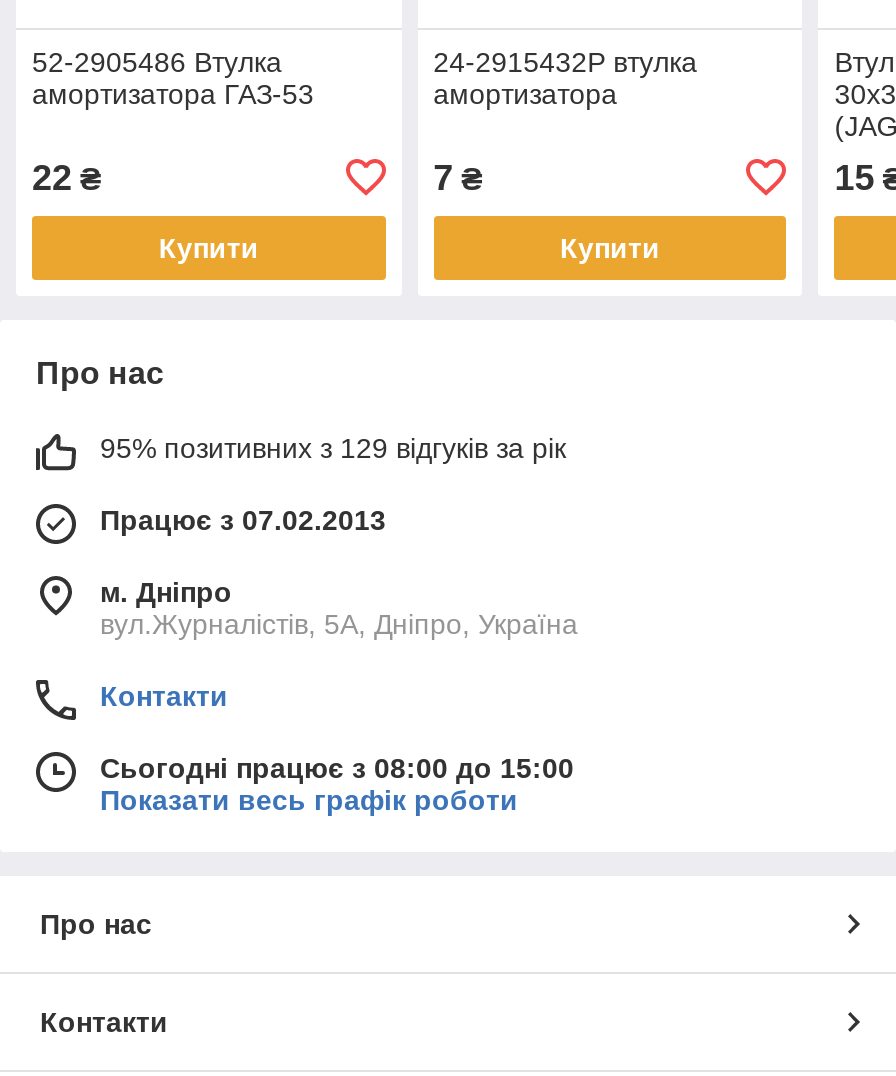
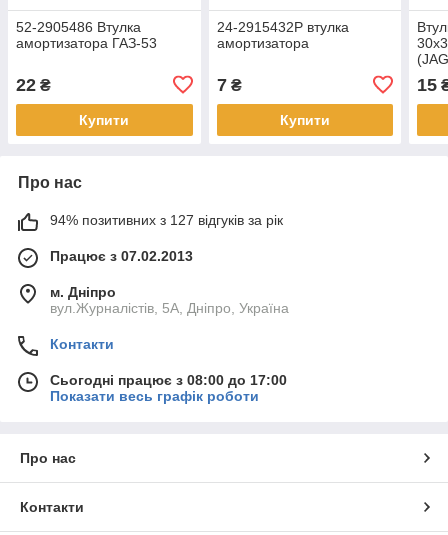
- 95% позитивних з 129 відгуків за рік
+ 94% позитивних з 127 відгуків за рік

- Сьогодні працює з 08:00 до 15:00
+ Сьогодні працює з 08:00 до 17:00
